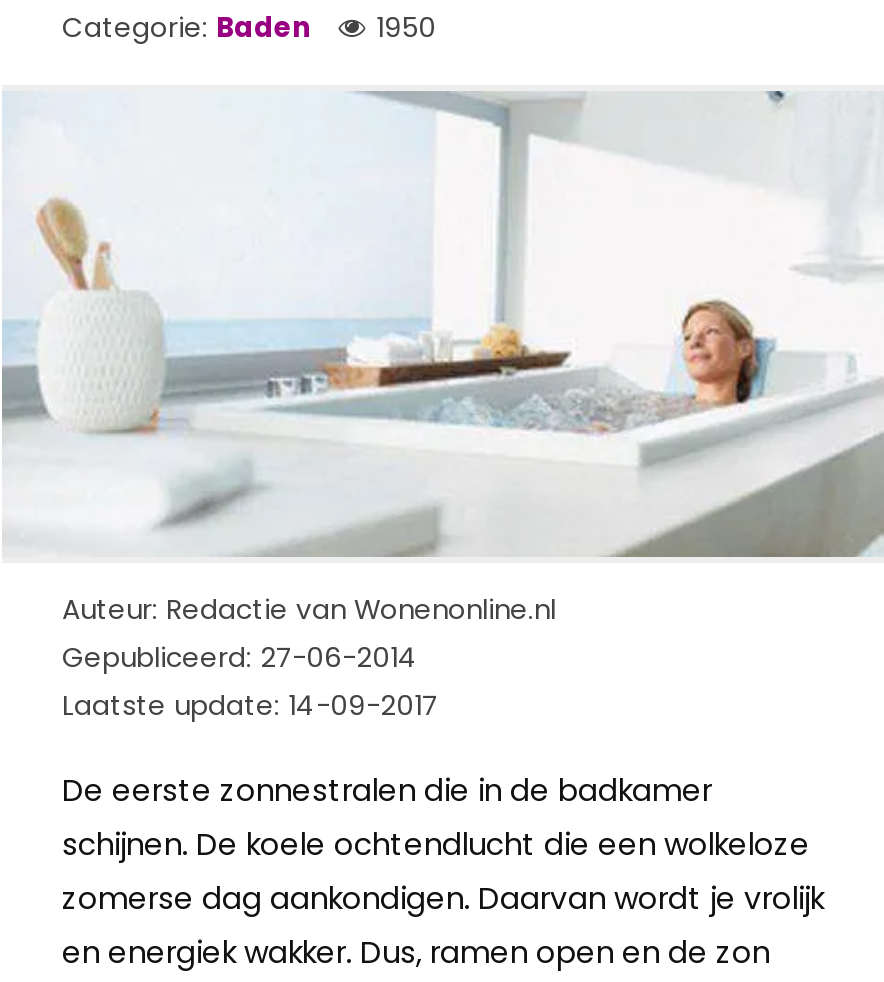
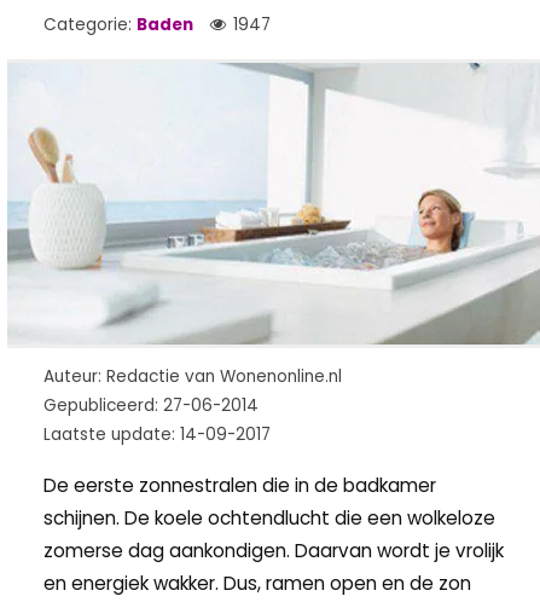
- Categorie: Baden 1950
+ Categorie: Baden 1947
